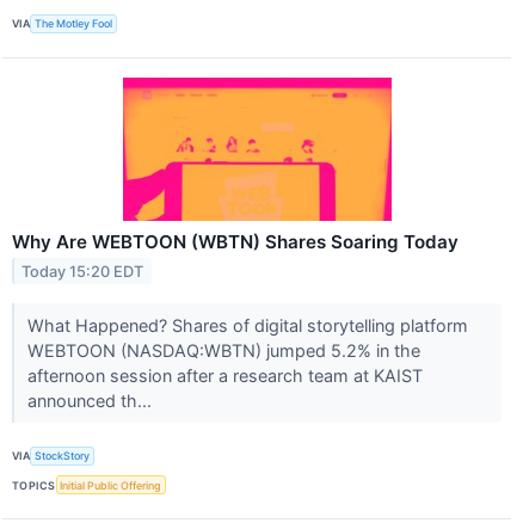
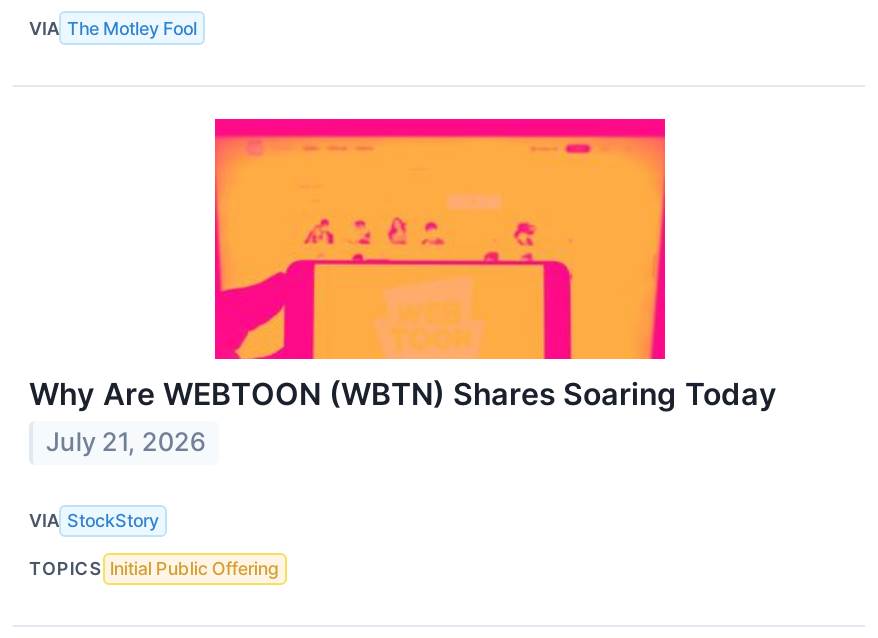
- Today 15:20 EDT
- What Happened? Shares of digital storytelling platform
- WEBTOON (NASDAQ:WBTN) jumped 5.2% in the
- afternoon session after a research team at KAIST
- announced th...
+ July 21, 2026
